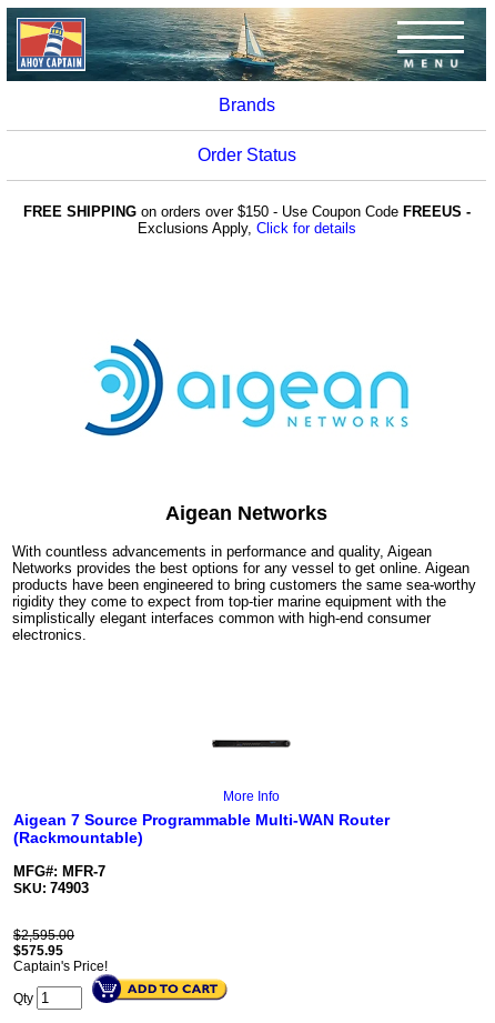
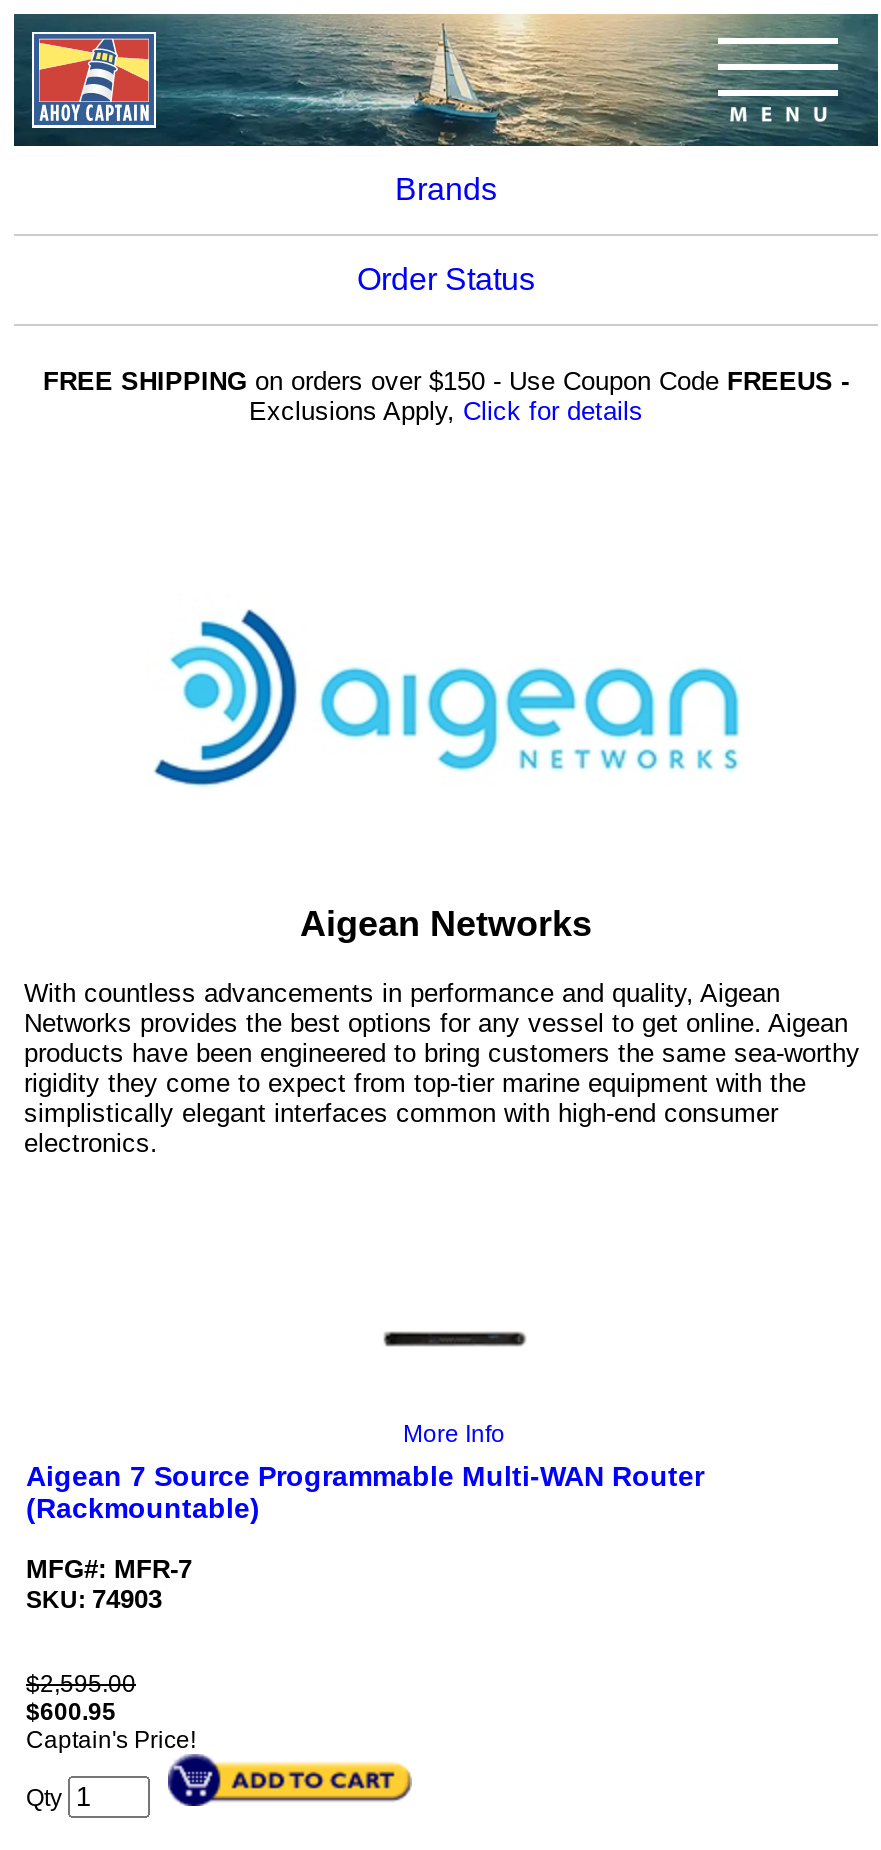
- $575.95
+ $600.95
